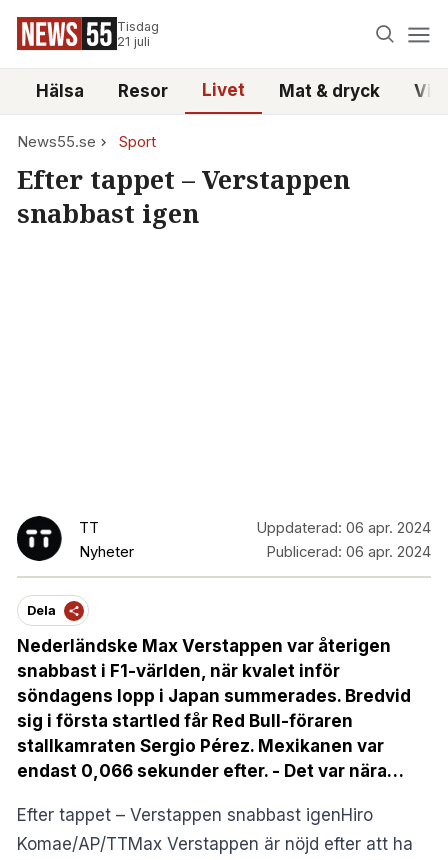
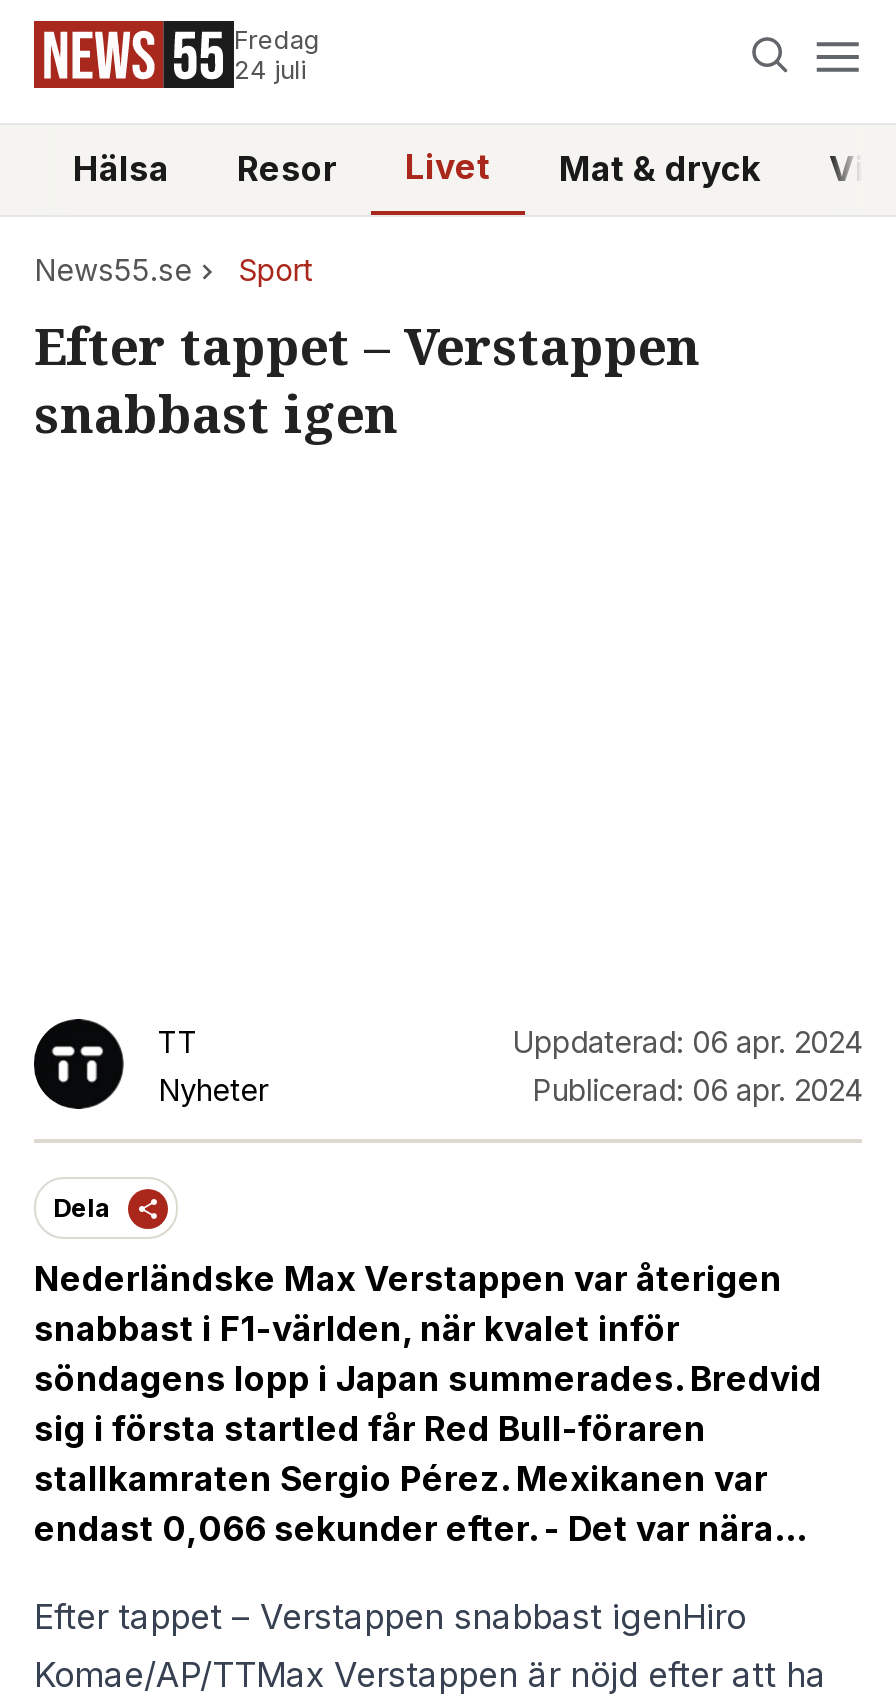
- Tisdag
- 21 juli
+ Fredag
+ 24 juli
